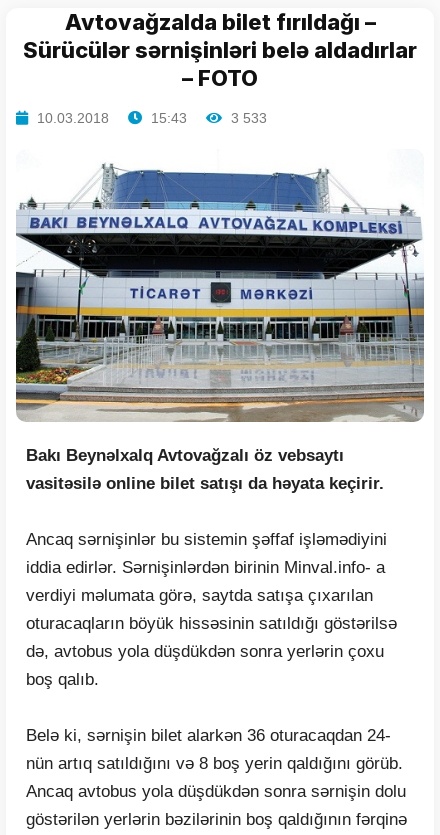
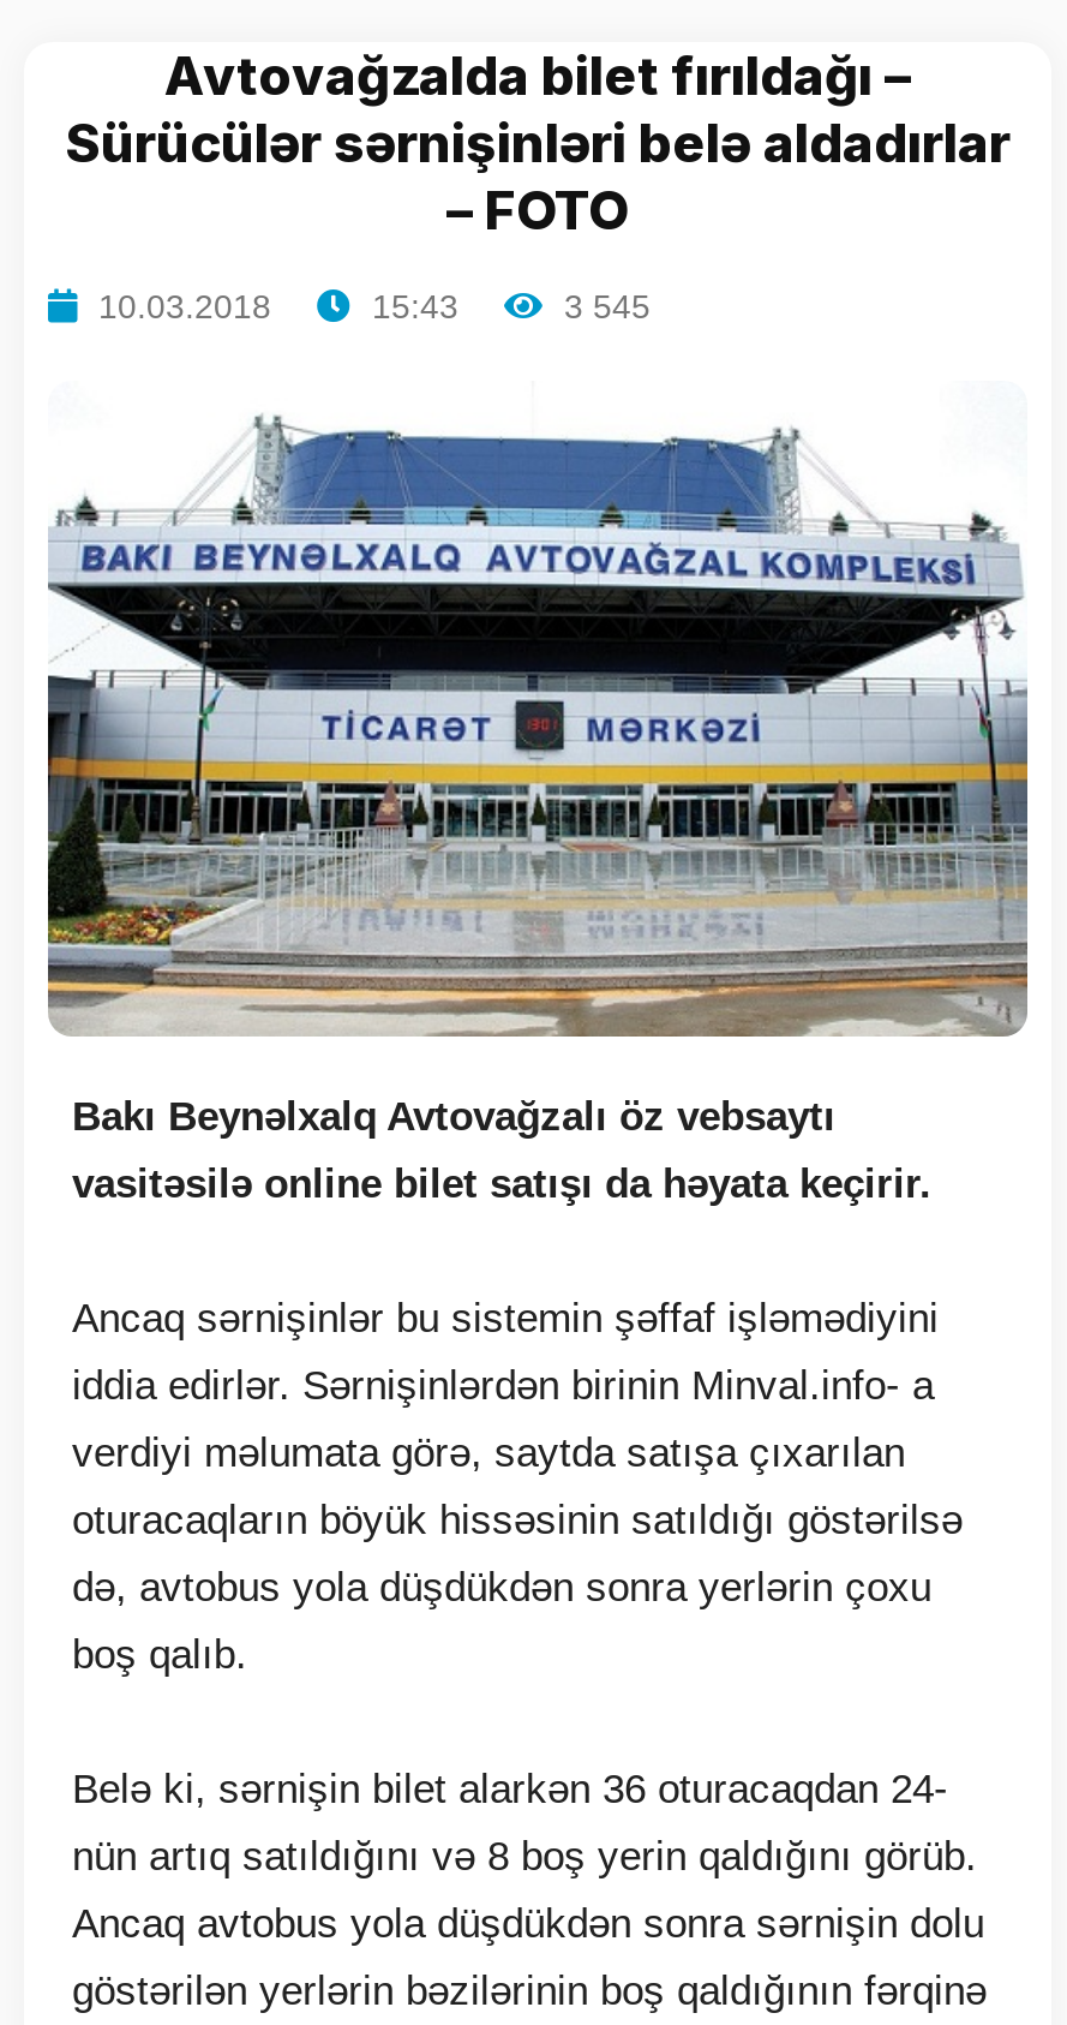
- 3 533
+ 3 545
